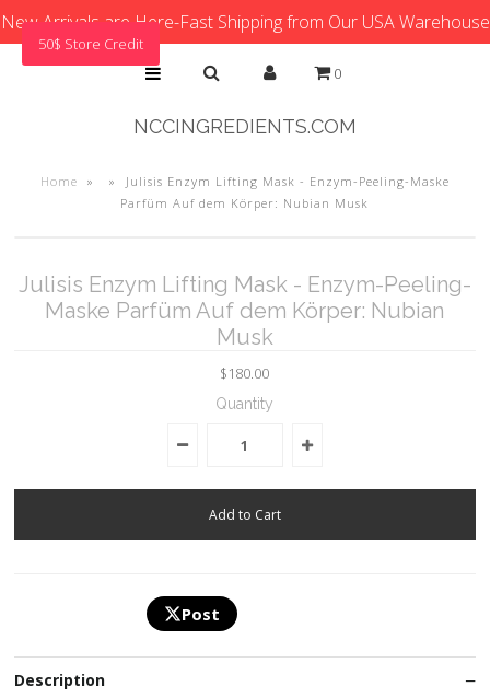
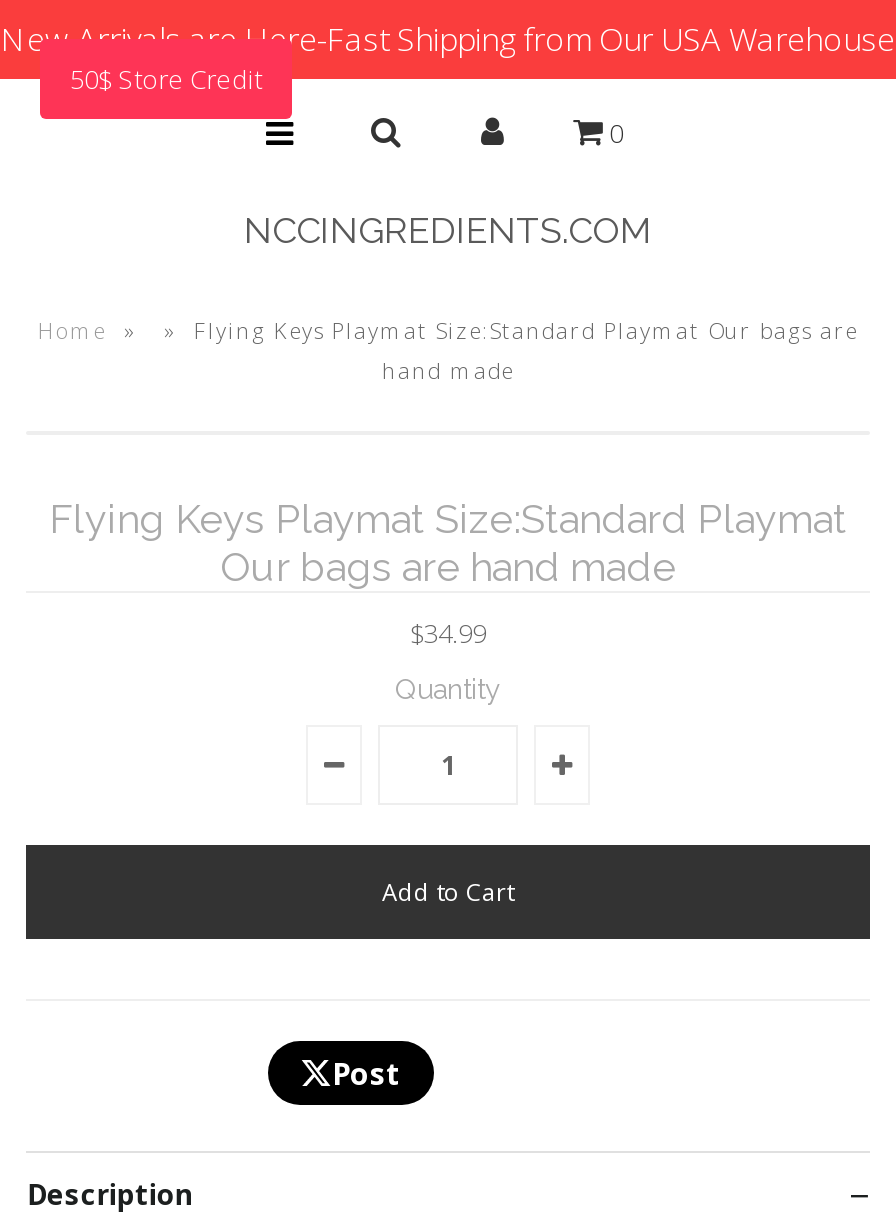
- » Julisis Enzym Lifting Mask - Enzym-Peeling-Maske
- Parfüm Auf dem Körper: Nubian Musk
+ » Flying Keys Playmat Size:Standard Playmat Our bags are
+ hand made

- Julisis Enzym Lifting Mask - Enzym-Peeling-
- Maske Parfüm Auf dem Körper: Nubian
- Musk
+ Flying Keys Playmat Size:Standard Playmat
+ Our bags are hand made

- $180.00
+ $34.99
